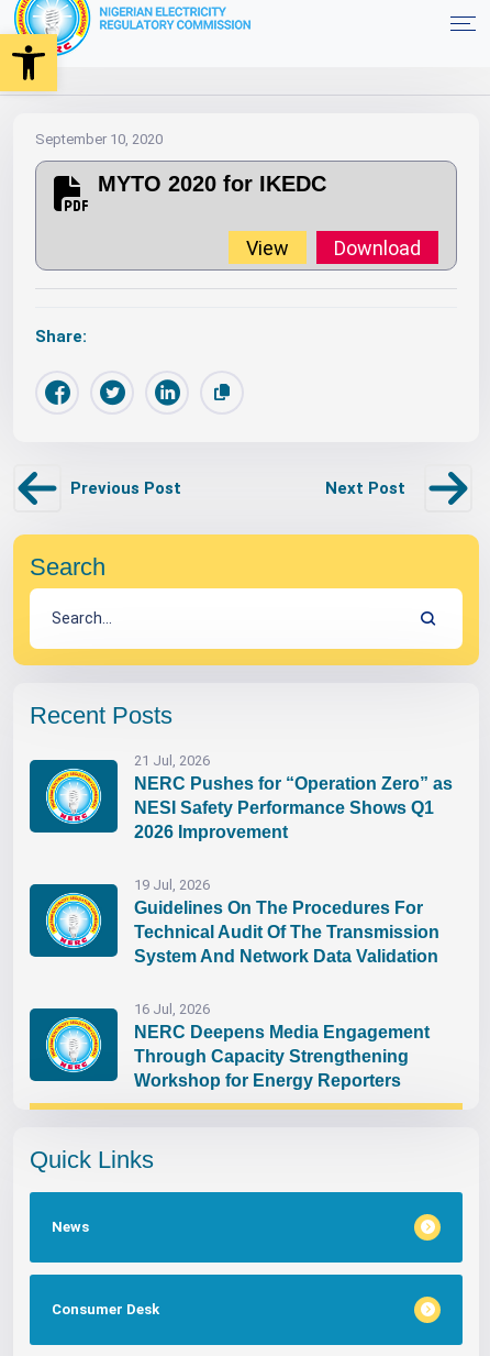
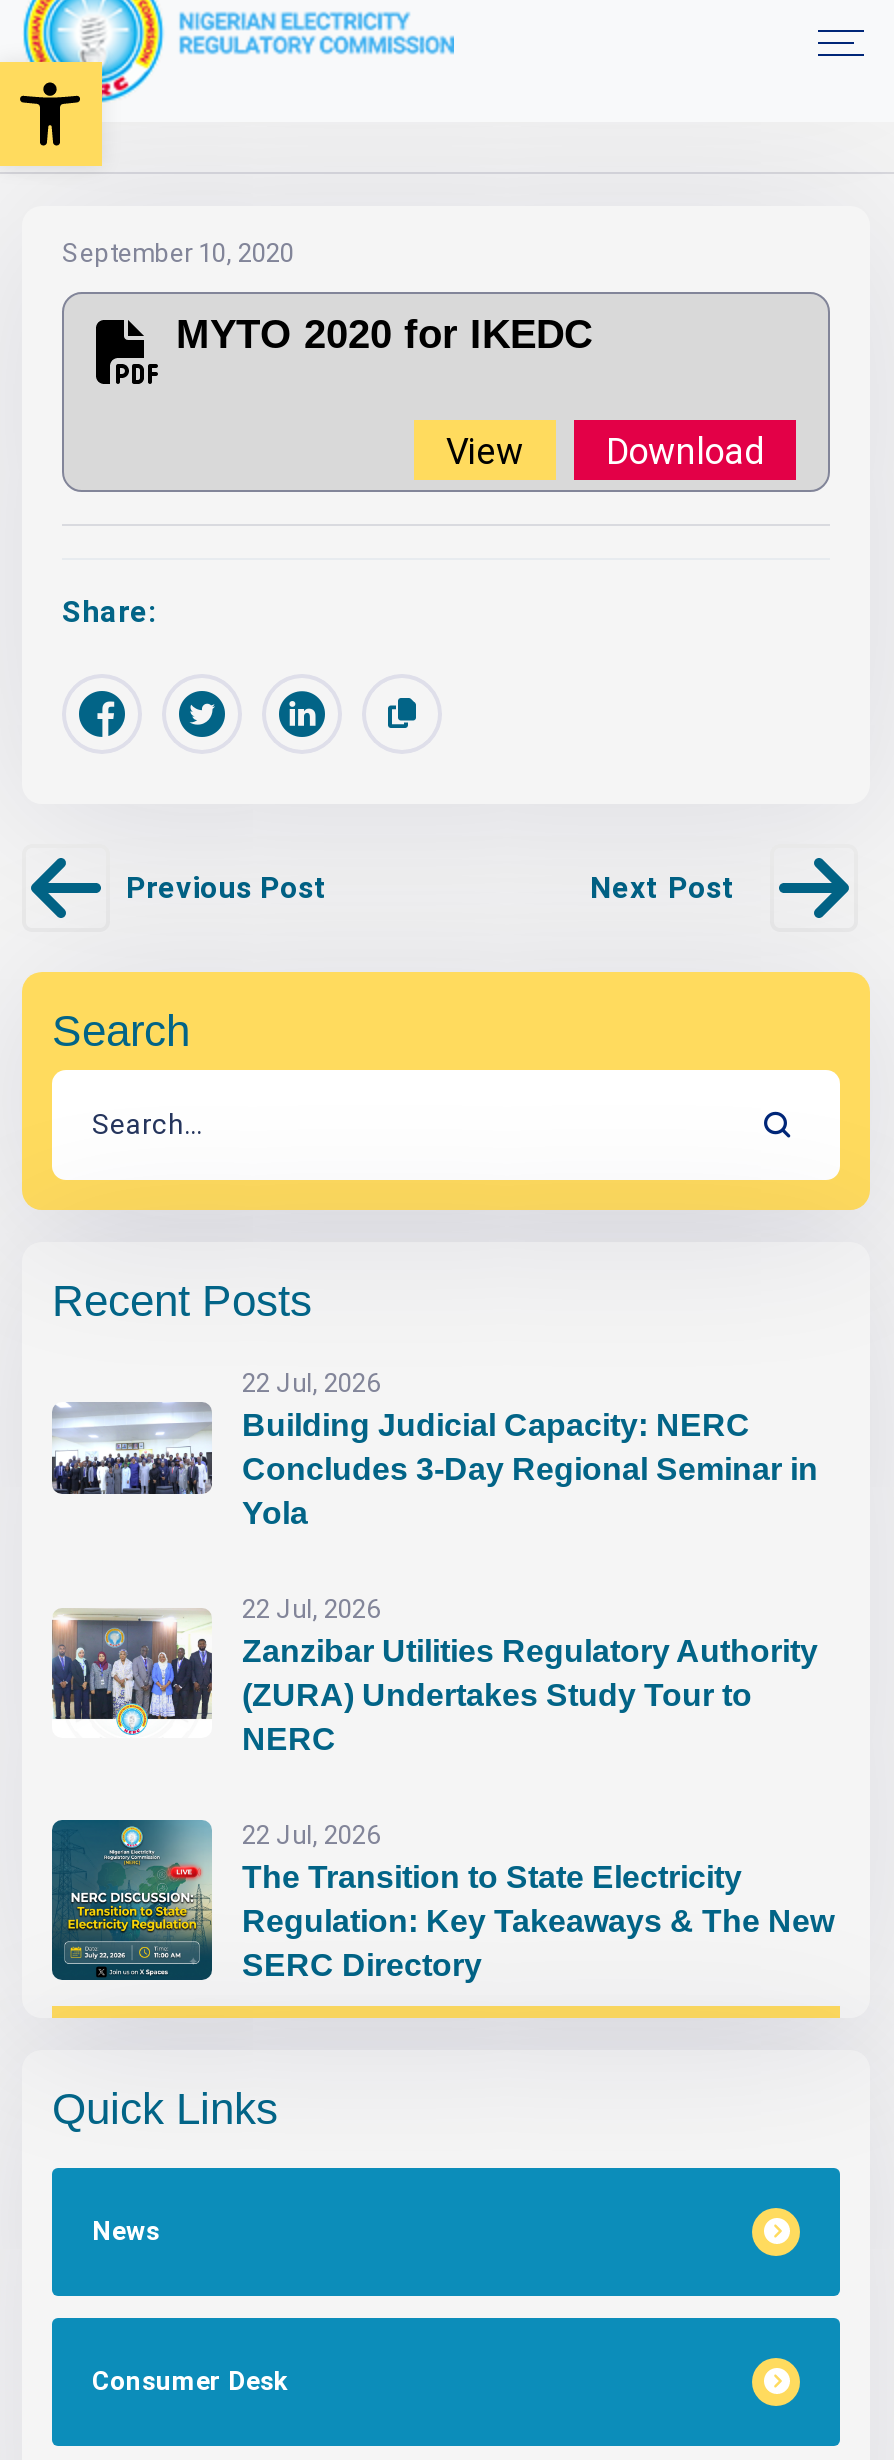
- [image]
- 21 Jul, 2026
- NERC Pushes for “Operation Zero” as
- NESI Safety Performance Shows Q1
- 2026 Improvement
+ [image]
+ 22 Jul, 2026
+ Building Judicial Capacity: NERC
+ Concludes 3-Day Regional Seminar in
+ Yola

- [image]
- 19 Jul, 2026
- Guidelines On The Procedures For
- Technical Audit Of The Transmission
- System And Network Data Validation
+ [image]
+ 22 Jul, 2026
+ Zanzibar Utilities Regulatory Authority
+ (ZURA) Undertakes Study Tour to
+ NERC

- [image]
- 16 Jul, 2026
- NERC Deepens Media Engagement
- Through Capacity Strengthening
- Workshop for Energy Reporters
+ [image]
+ 22 Jul, 2026
+ The Transition to State Electricity
+ Regulation: Key Takeaways & The New
+ SERC Directory
